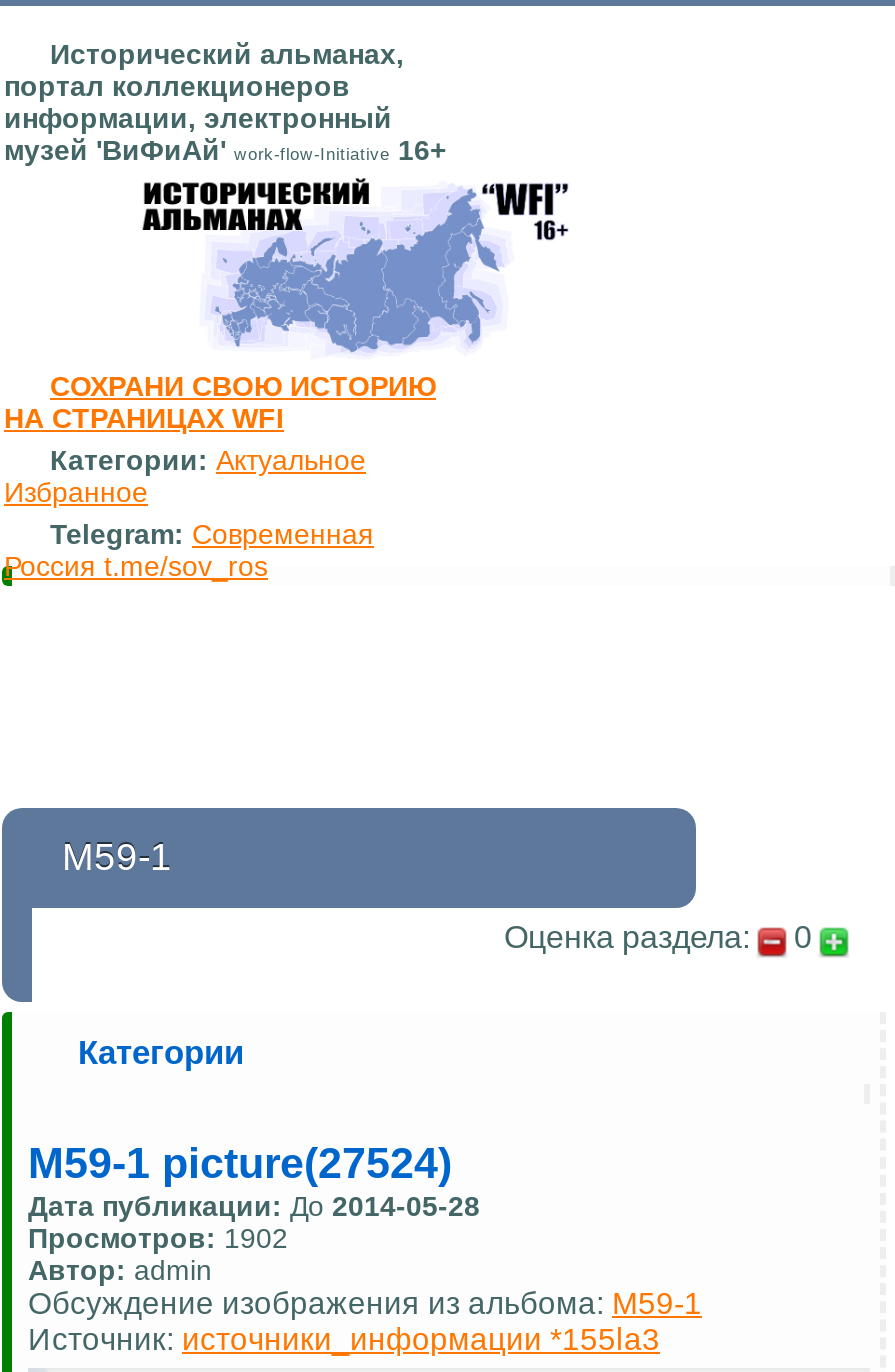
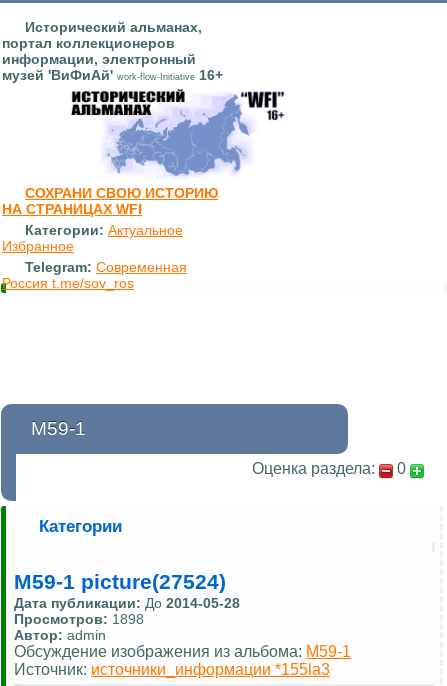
- Просмотров: 1902
+ Просмотров: 1898
